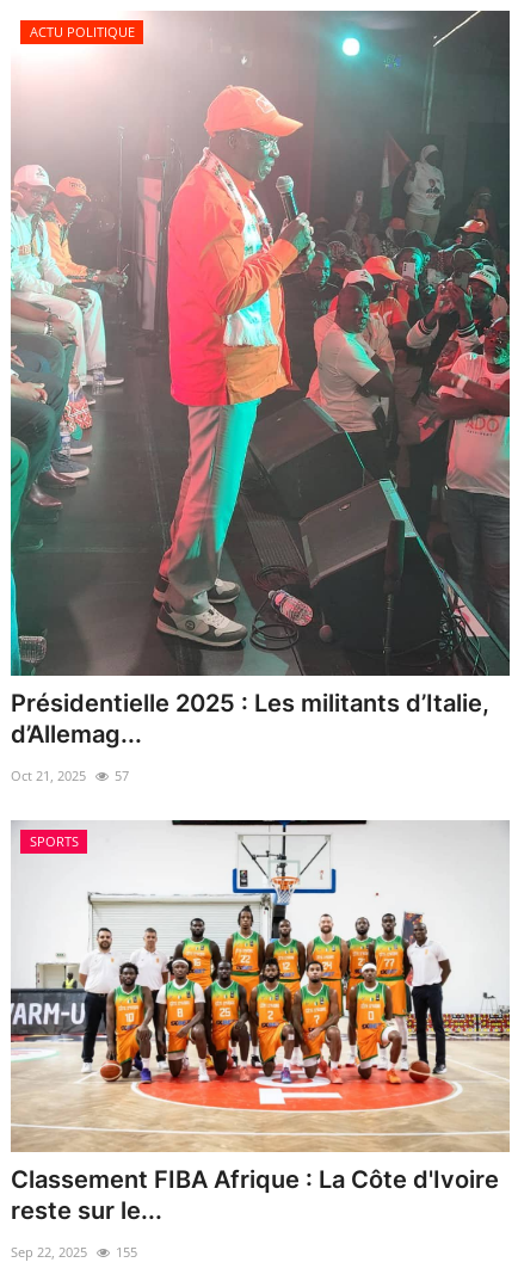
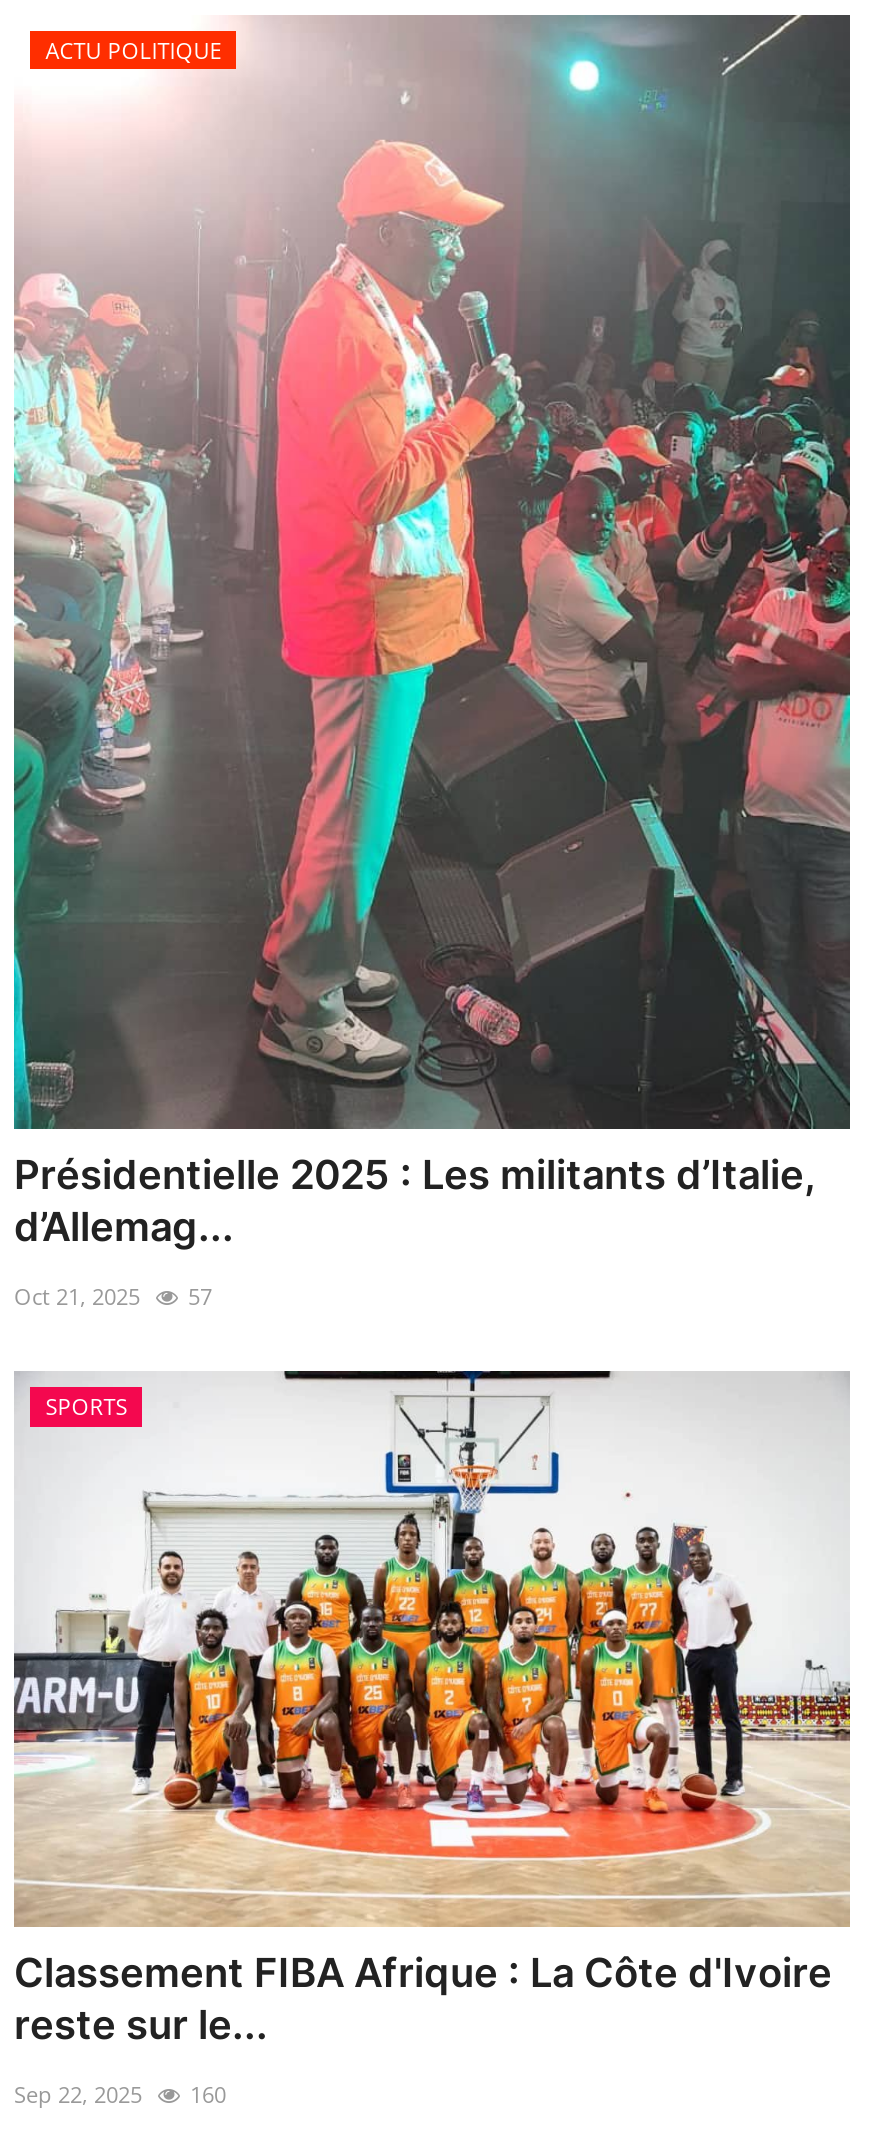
- Sep 22, 2025 155
+ Sep 22, 2025 160
